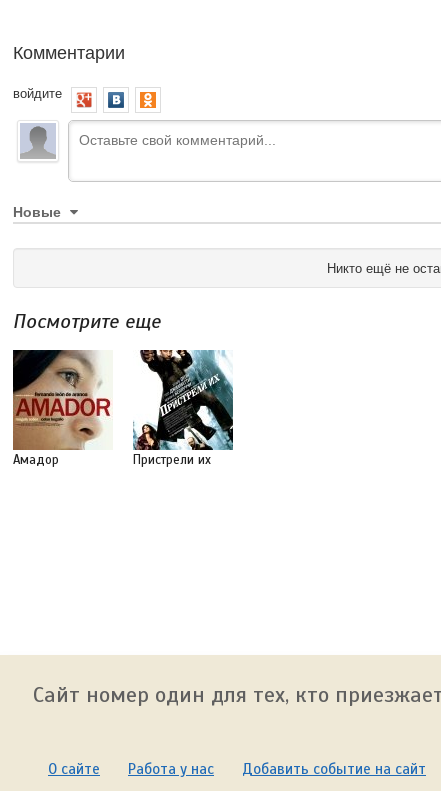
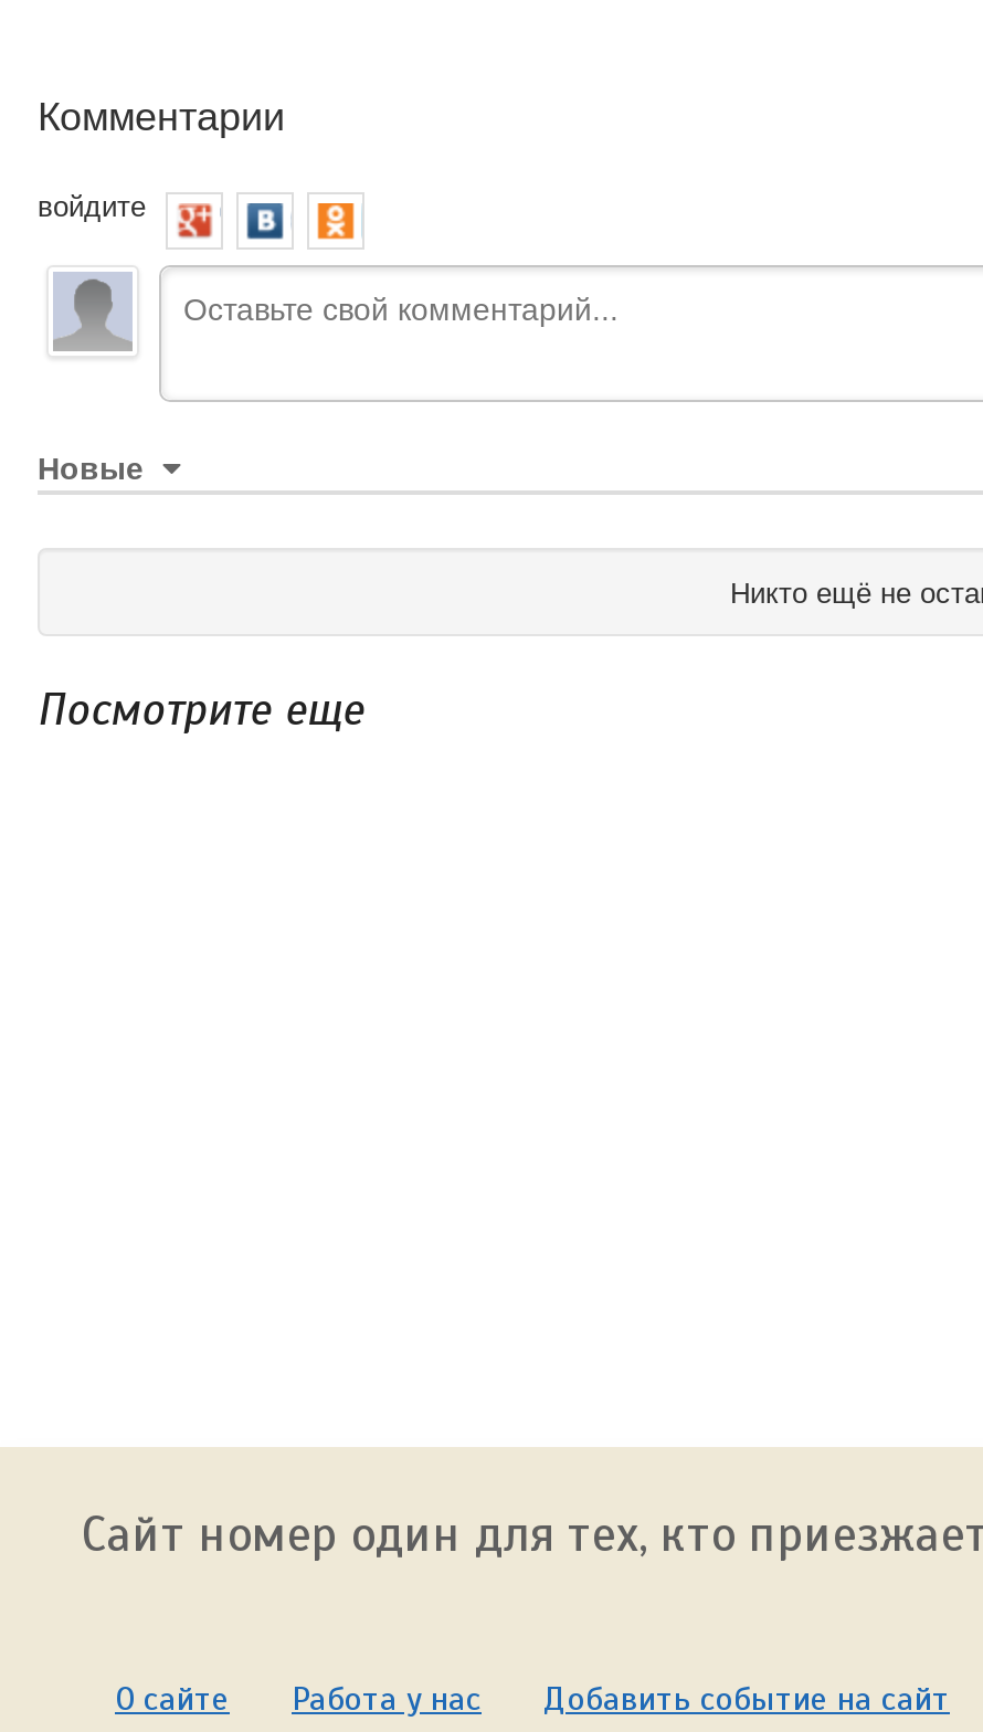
- [image]
- Амадор
- Пристрели их

- [image]
